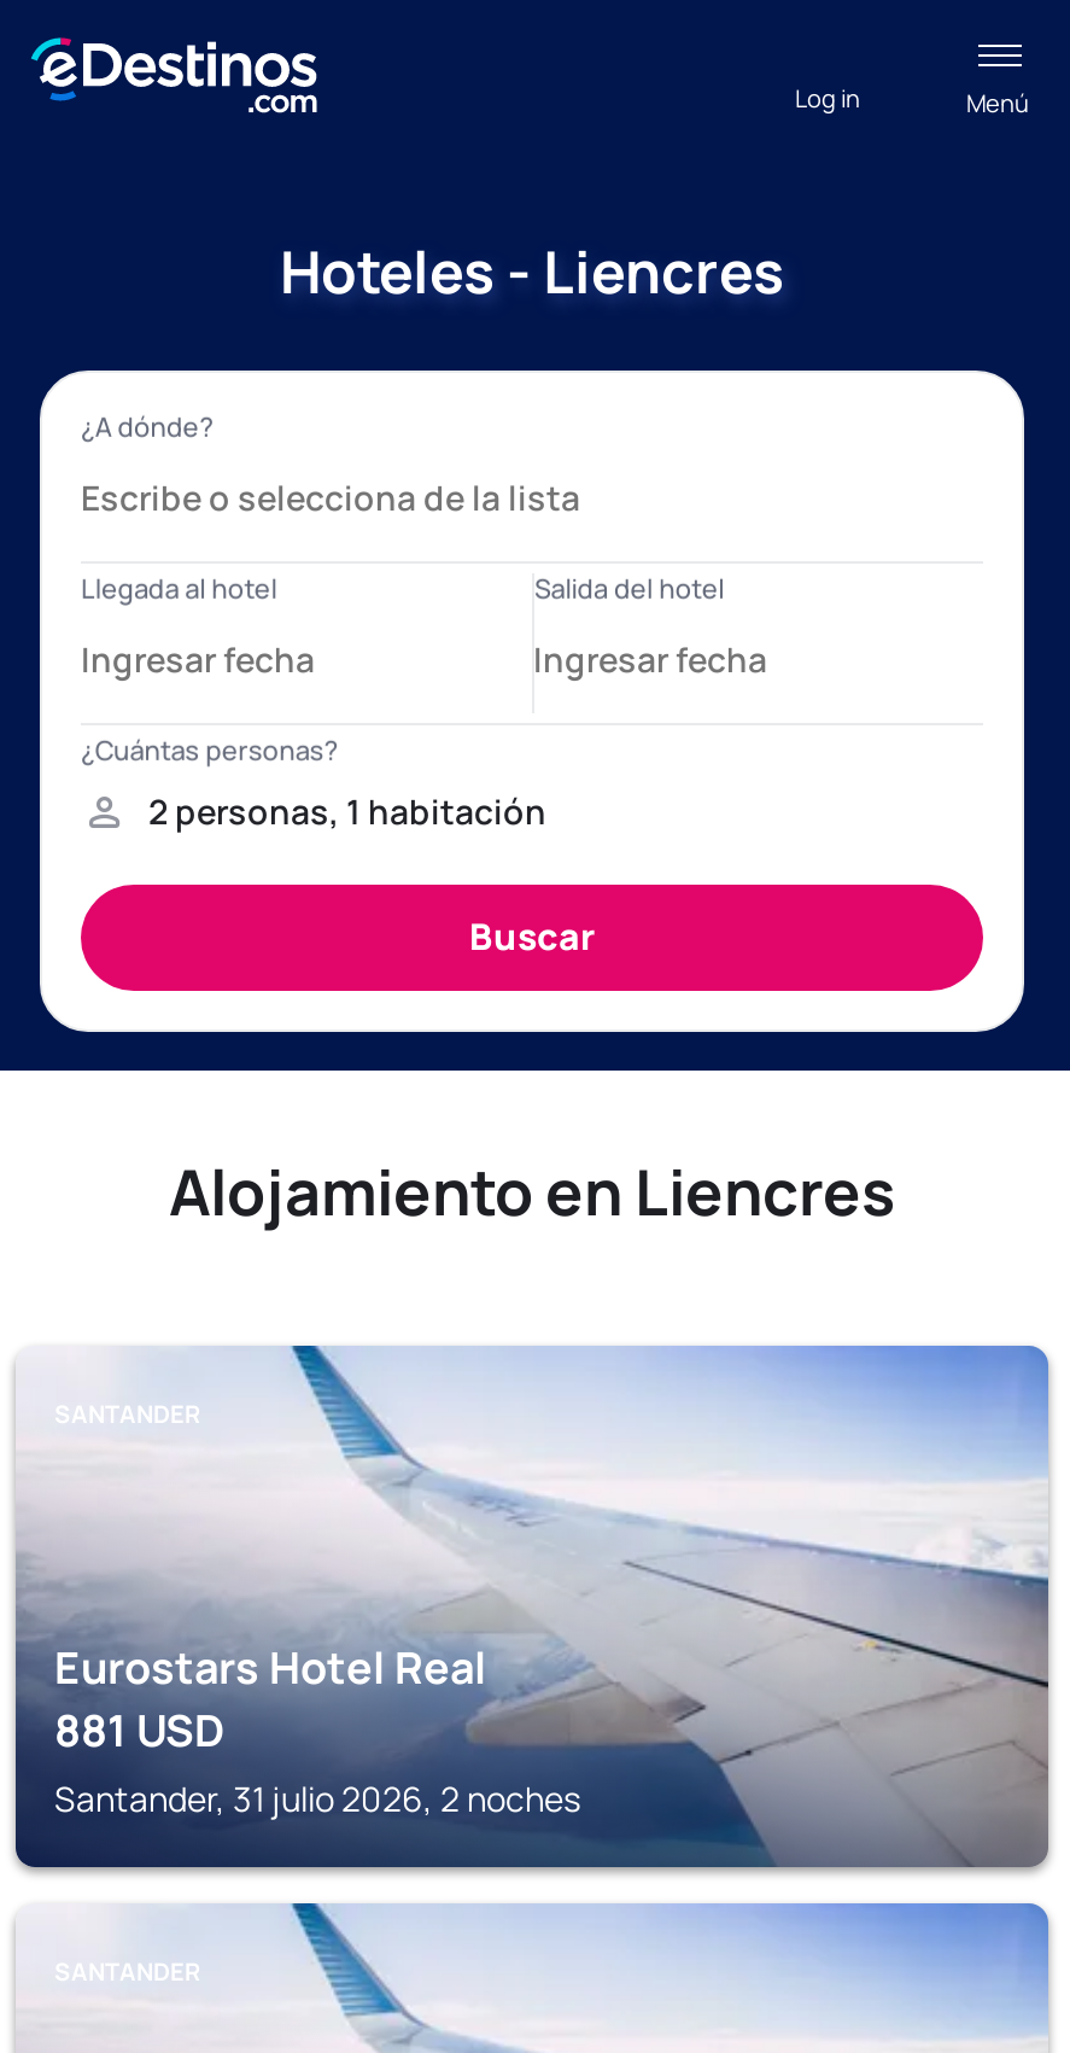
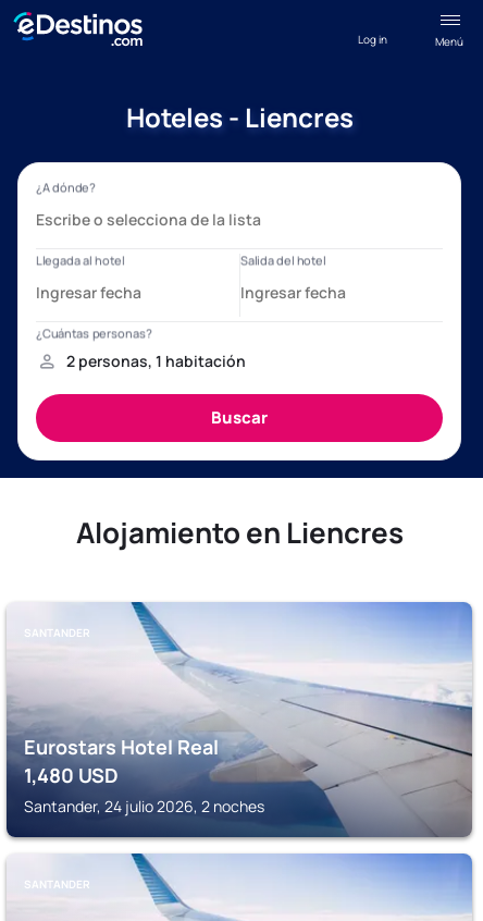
- 881 USD
+ 1,480 USD

- Santander, 31 julio 2026, 2 noches
+ Santander, 24 julio 2026, 2 noches
